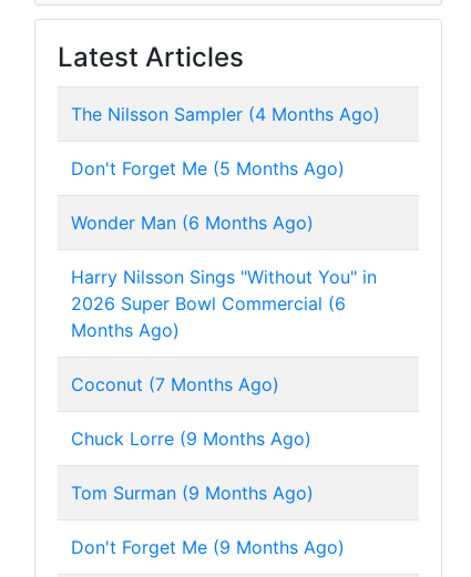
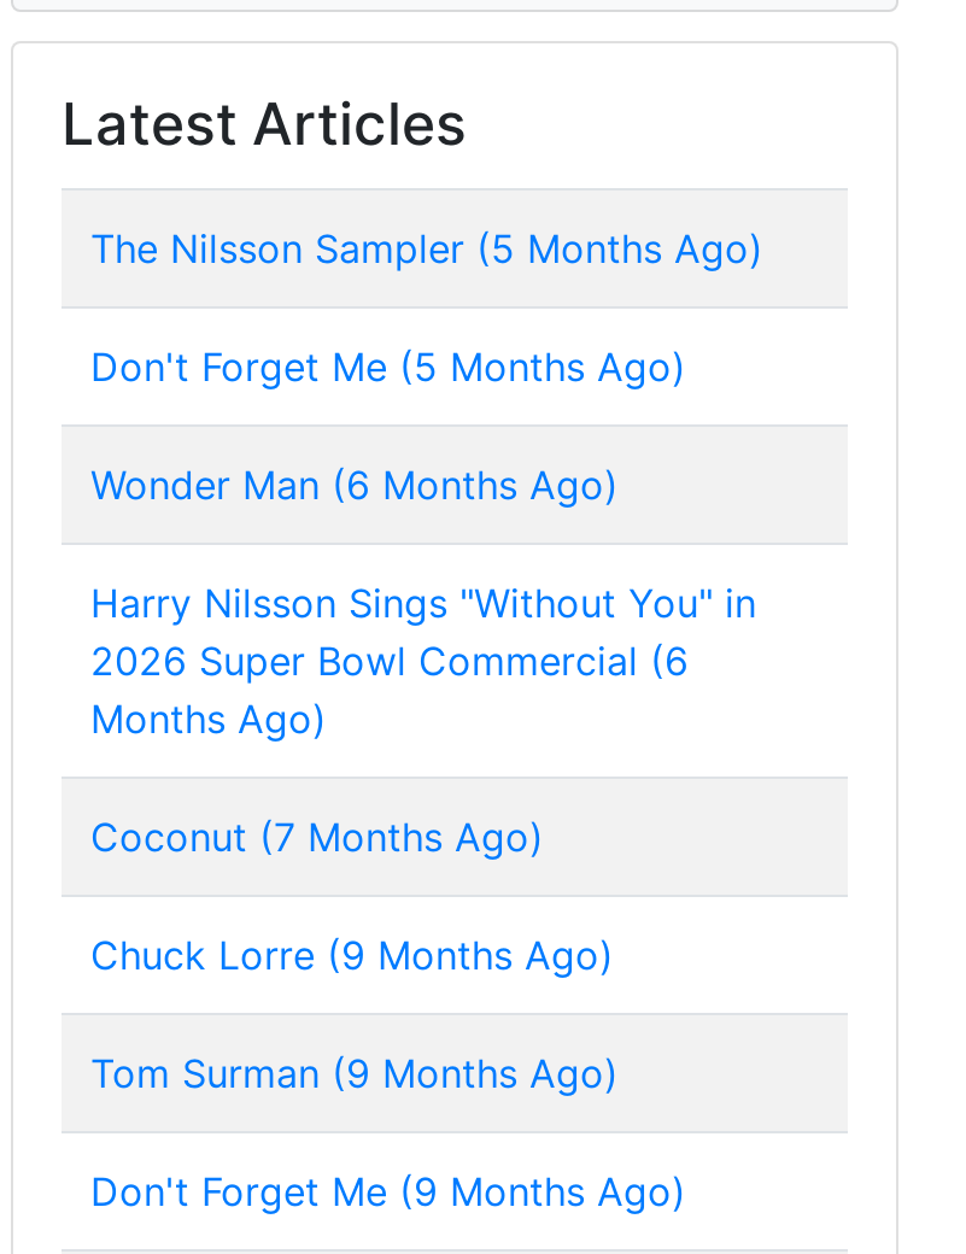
- The Nilsson Sampler (4 Months Ago)
+ The Nilsson Sampler (5 Months Ago)
